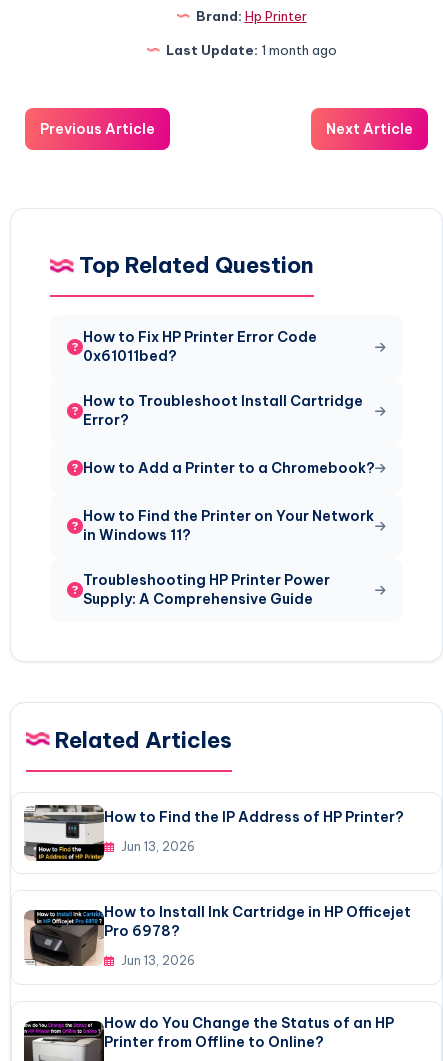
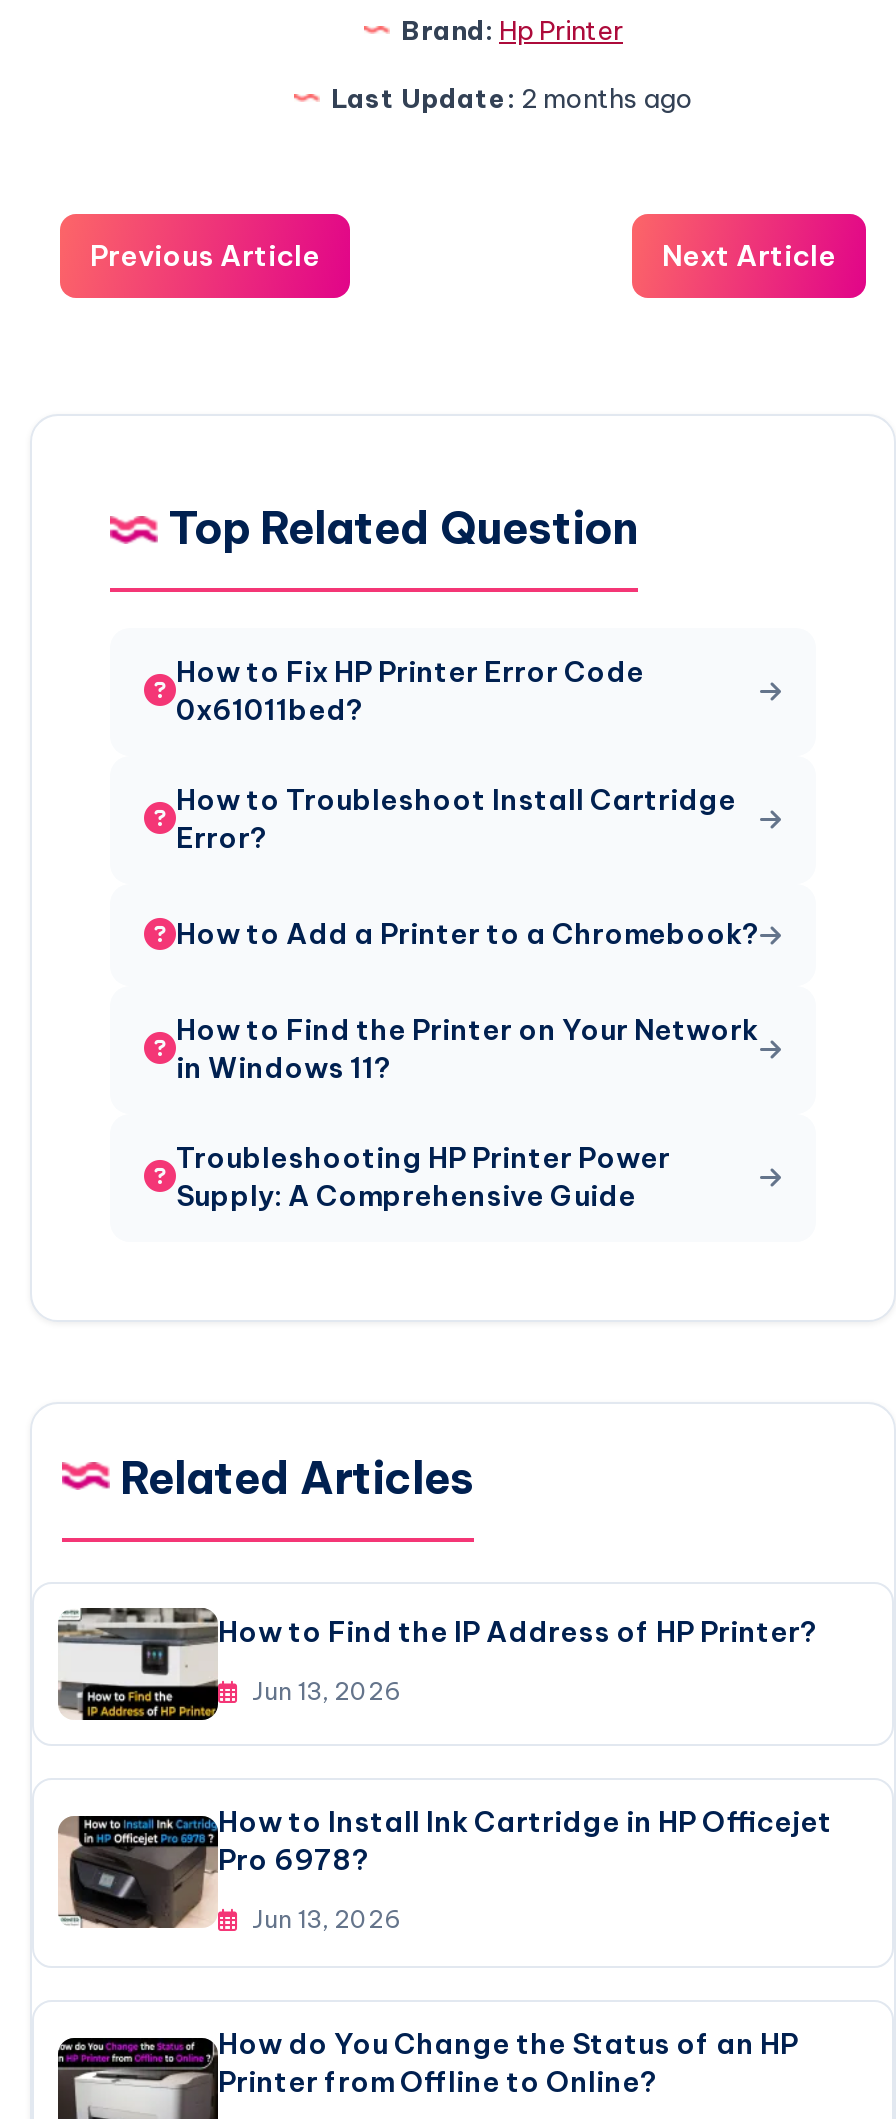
- Last Update: 1 month ago
+ Last Update: 2 months ago
